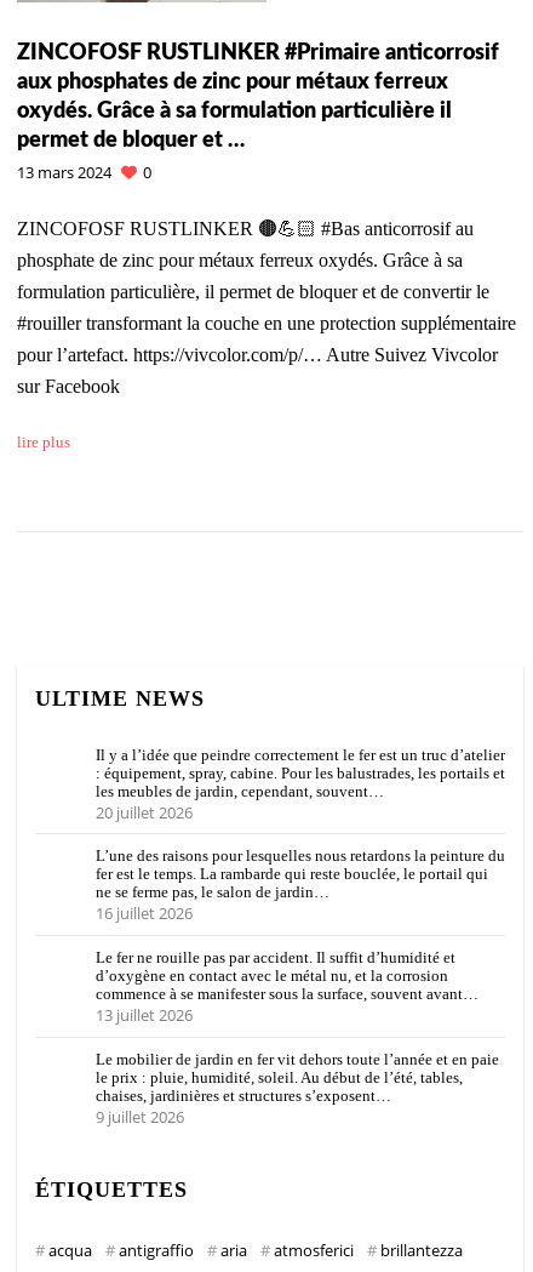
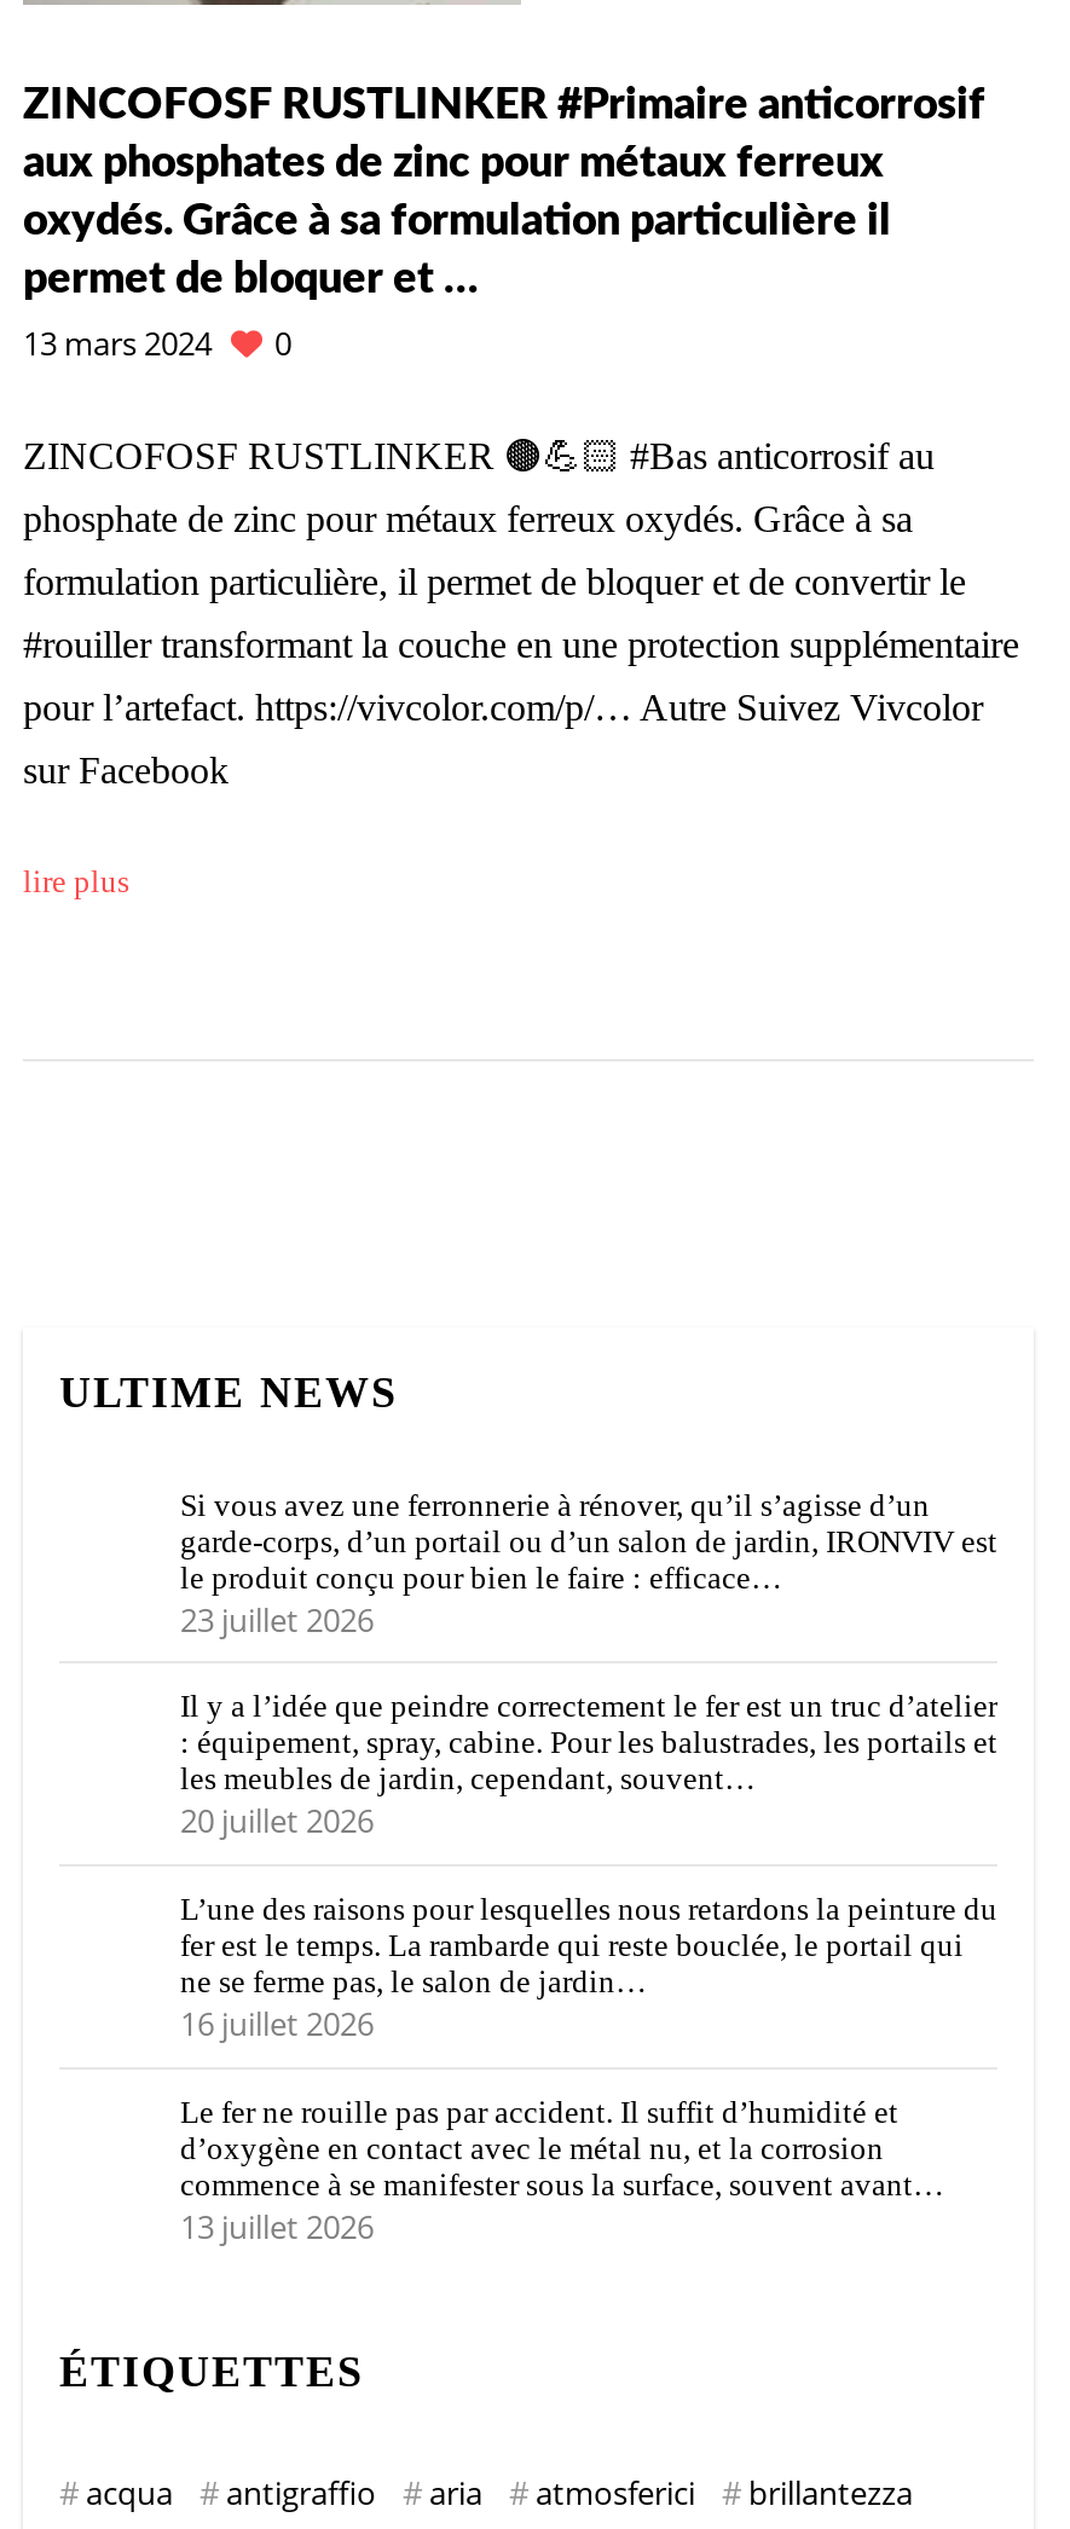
+ Si vous avez une ferronnerie à rénover, qu’il s’agisse d’un
+ garde-corps, d’un portail ou d’un salon de jardin, IRONVIV est
+ le produit conçu pour bien le faire : efficace…
+ 23 juillet 2026

moved down: Il y a l’idée que peindre correctement le fer est un truc d’atelier | : équipement, spray, cabine. Pour les balustrades, les portails et | les meubles de jardin, cependant, souvent… | ... | commence à se manifester sous la surface, souvent avant… | 13 juillet 2026

- Le mobilier de jardin en fer vit dehors toute l’année et en paie
- le prix : pluie, humidité, soleil. Au début de l’été, tables,
- chaises, jardinières et structures s’exposent…
- 9 juillet 2026
